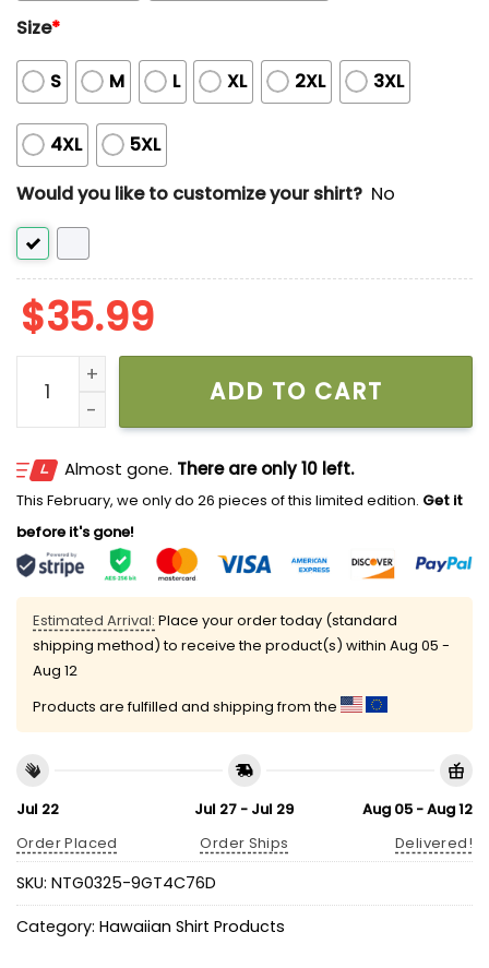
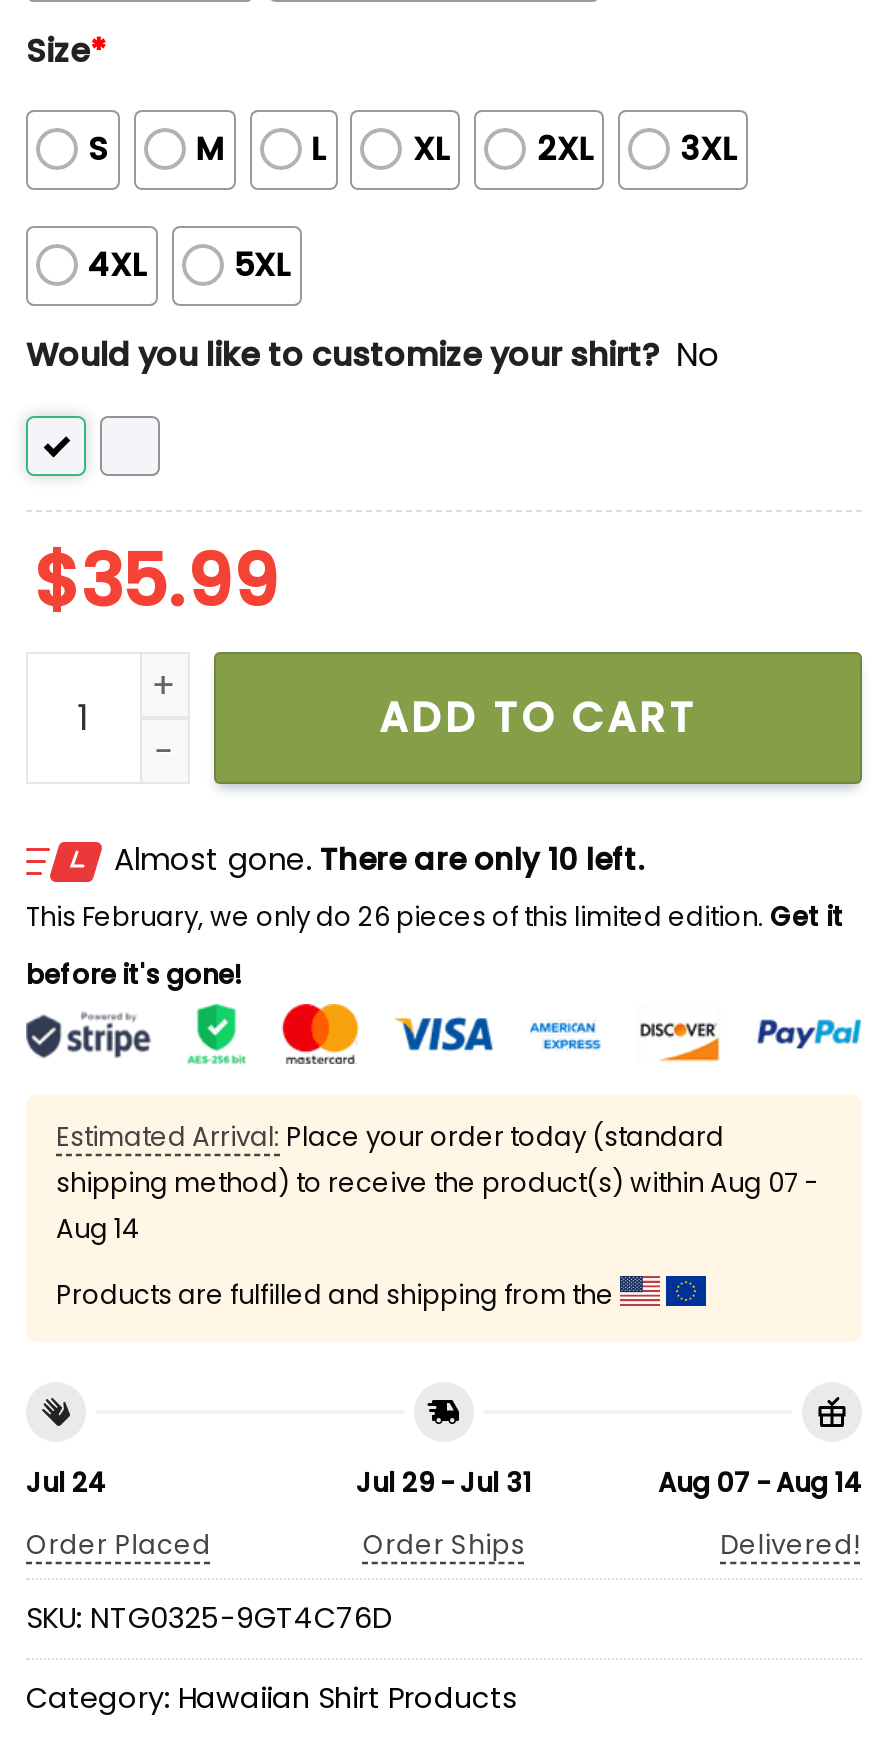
- shipping method) to receive the product(s) within Aug 05 -
+ shipping method) to receive the product(s) within Aug 07 -

- Aug 12
+ Aug 14

- Jul 22
+ Jul 24

- Jul 27 - Jul 29
+ Jul 29 - Jul 31

- Aug 05 - Aug 12
+ Aug 07 - Aug 14
